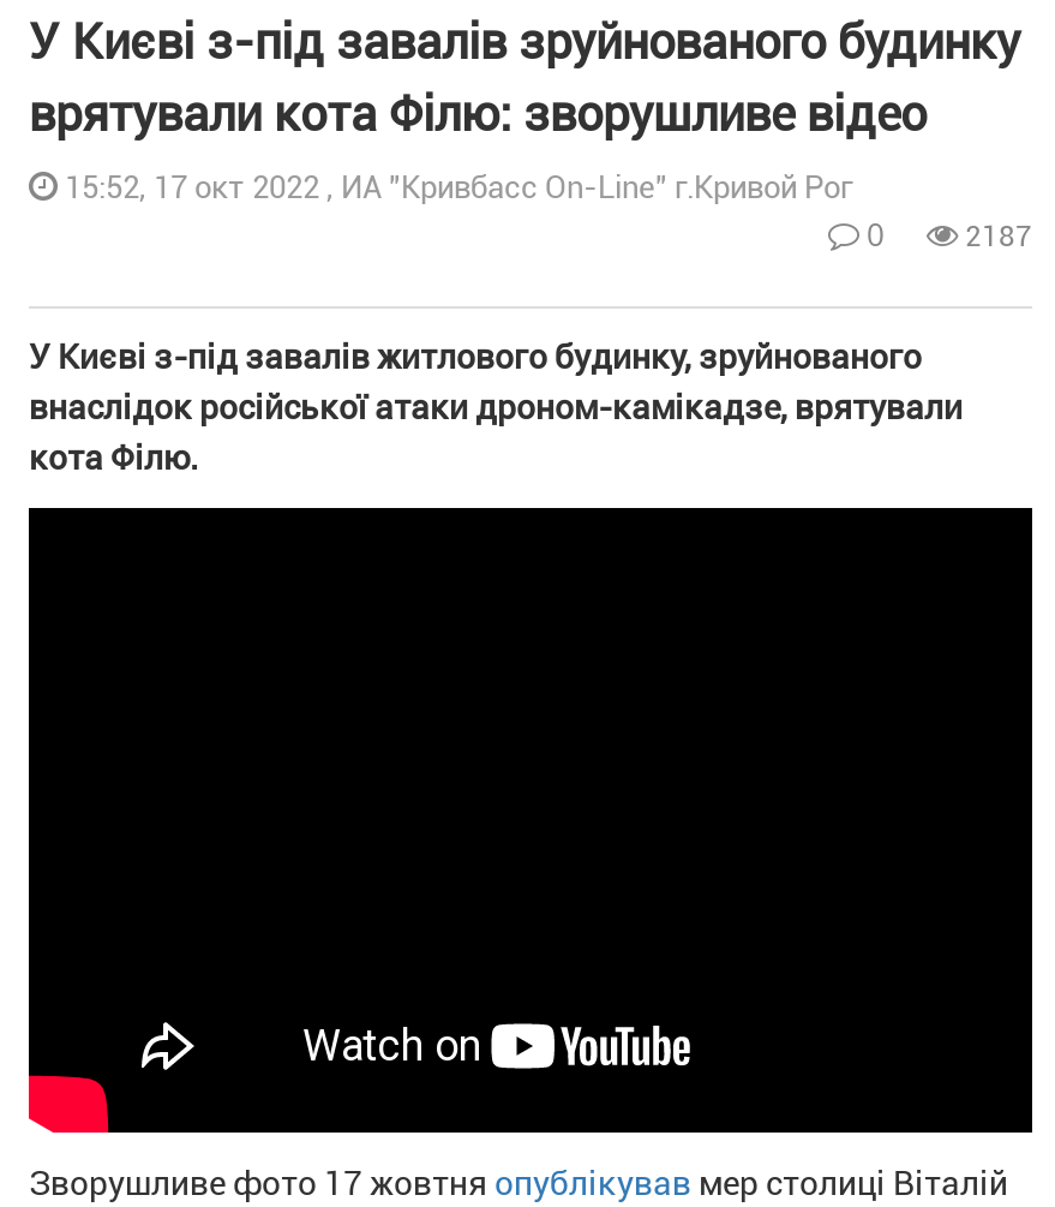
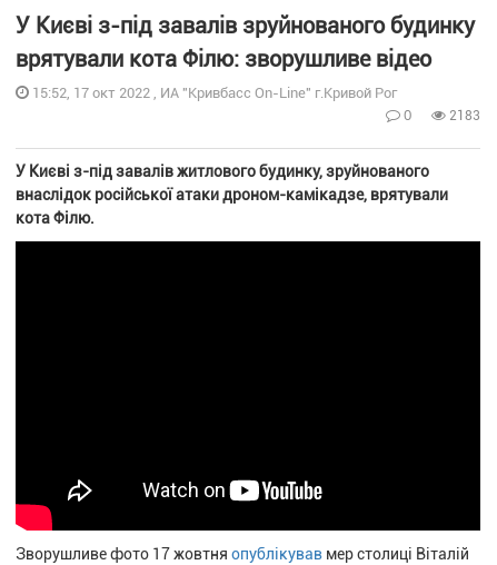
- 2187
+ 2183
